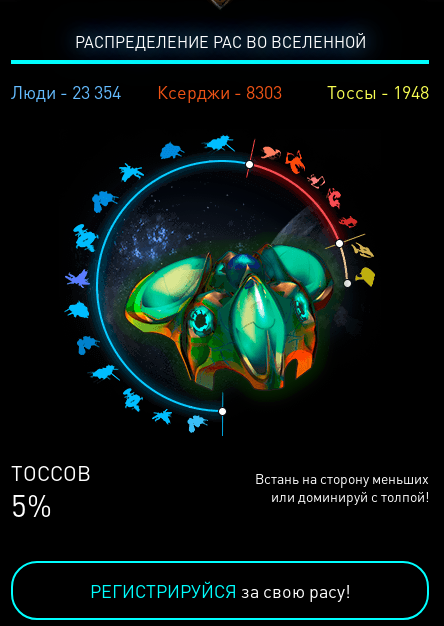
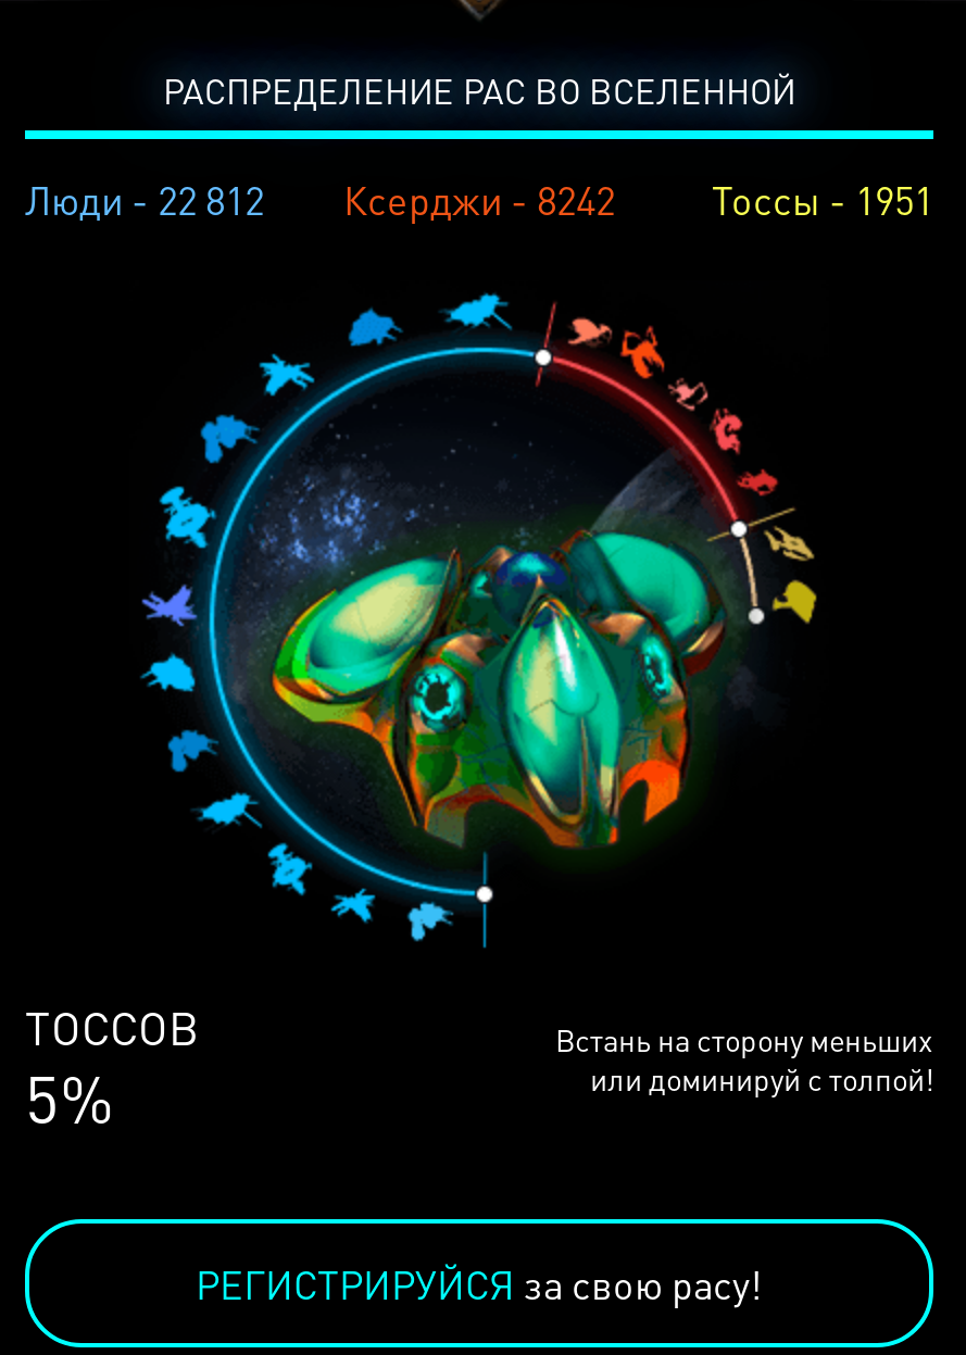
- Люди - 23 354
+ Люди - 22 812

- Ксерджи - 8303
+ Ксерджи - 8242

- Тоссы - 1948
+ Тоссы - 1951
